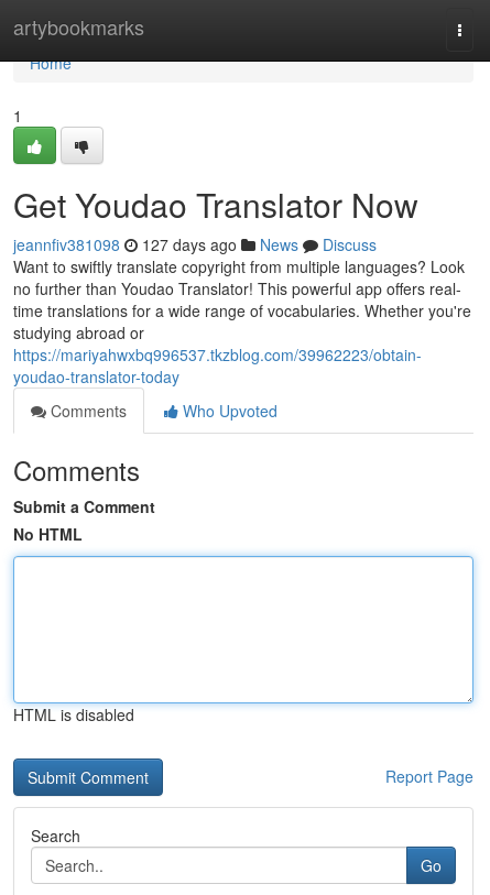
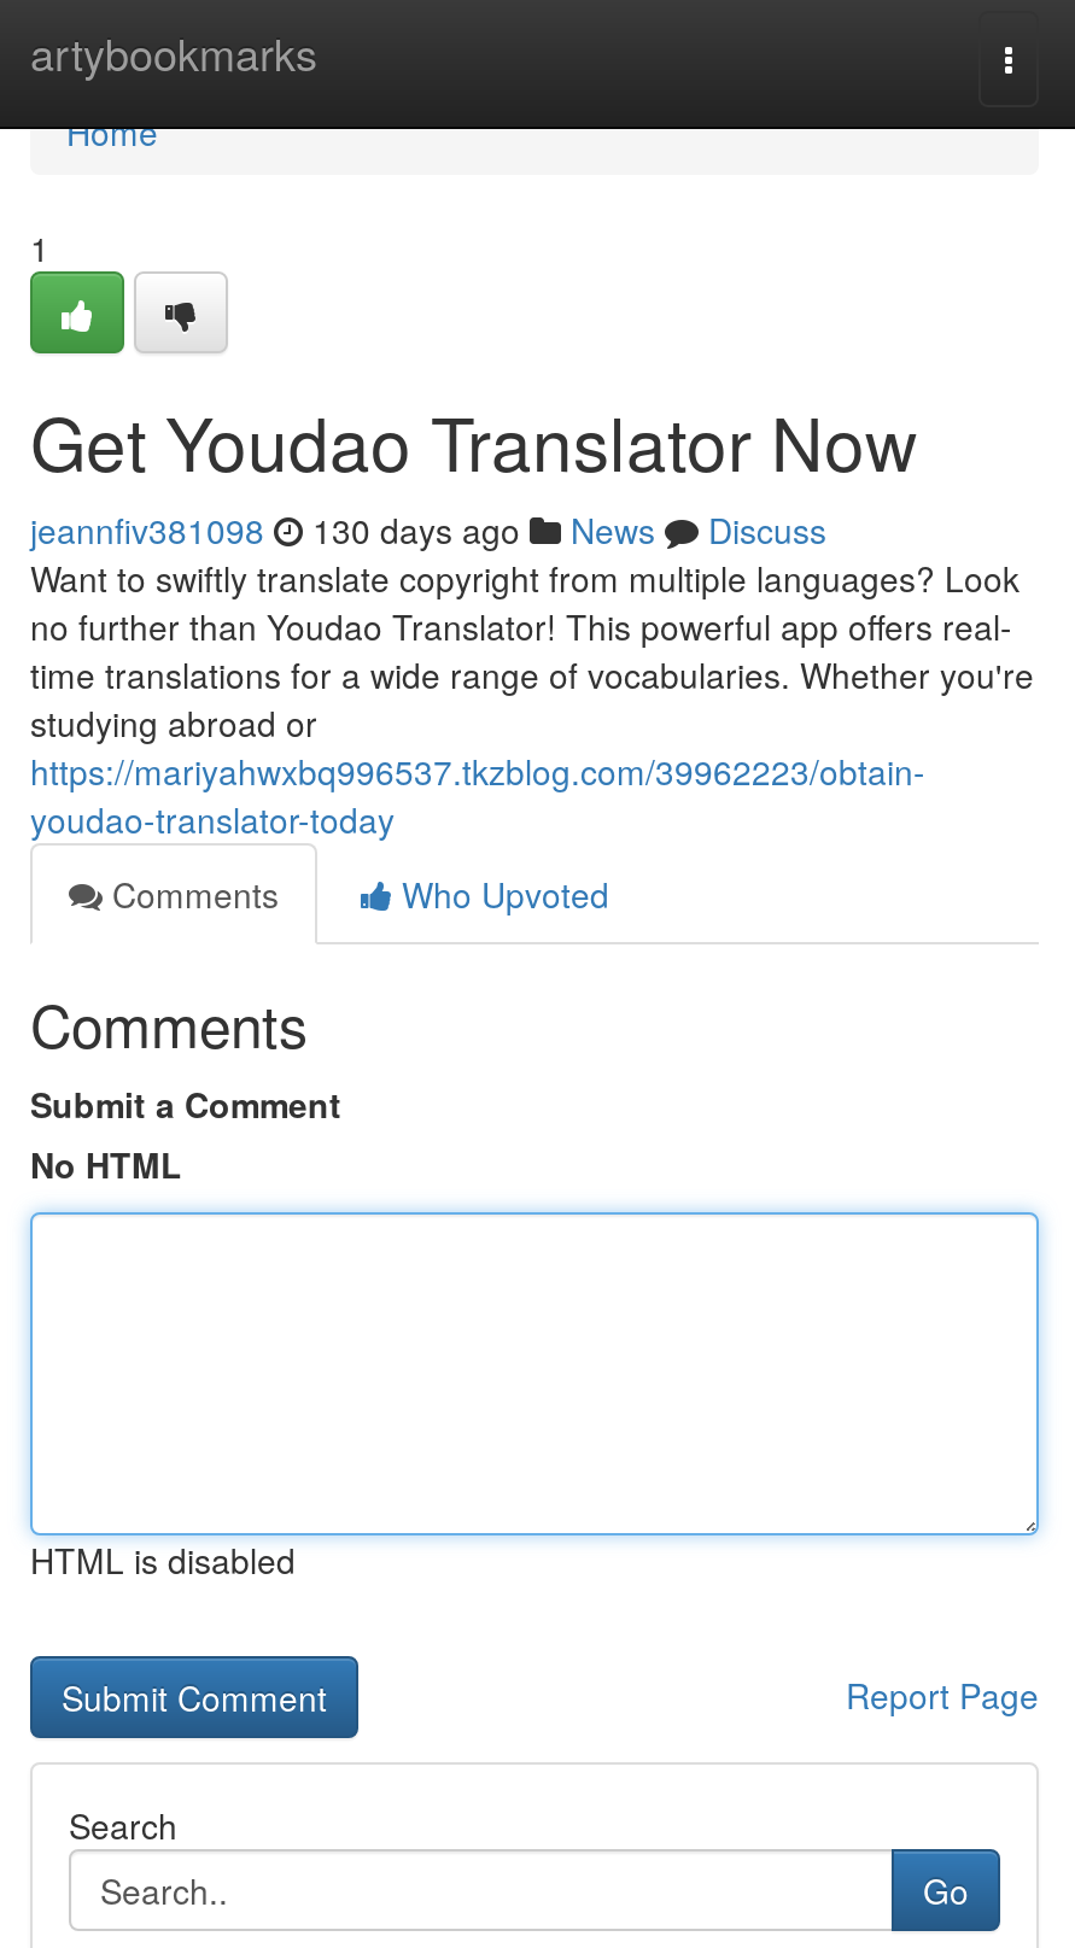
- jeannfiv381098 127 days ago News Discuss
+ jeannfiv381098 130 days ago News Discuss
